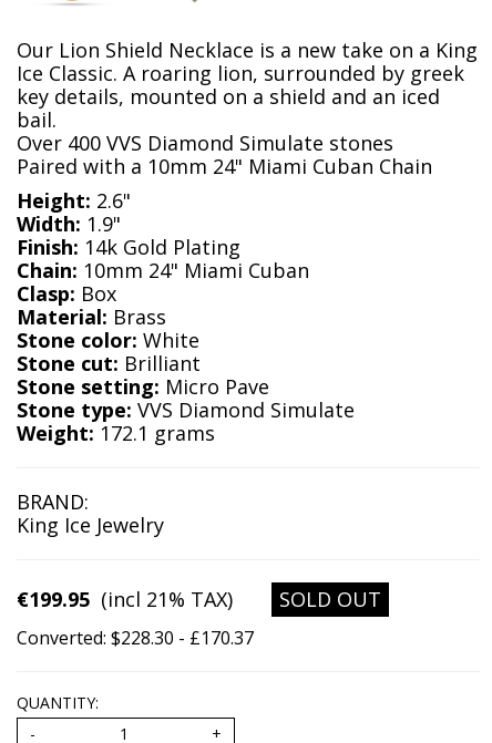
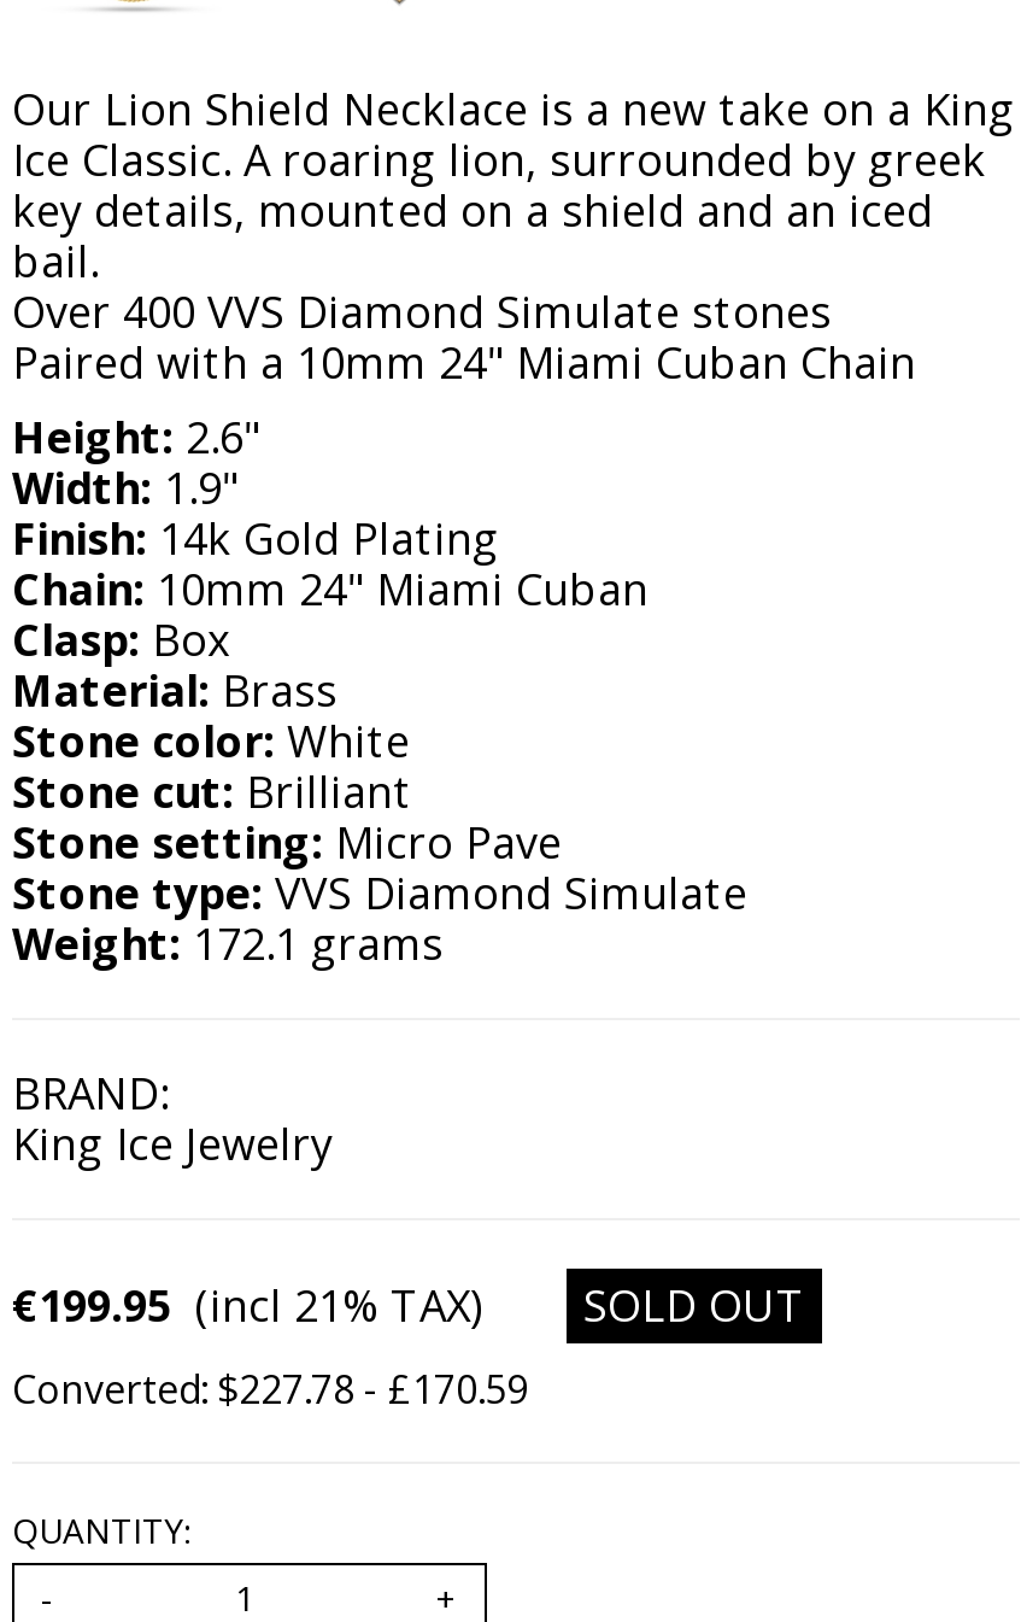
- Converted: $228.30 - £170.37
+ Converted: $227.78 - £170.59
